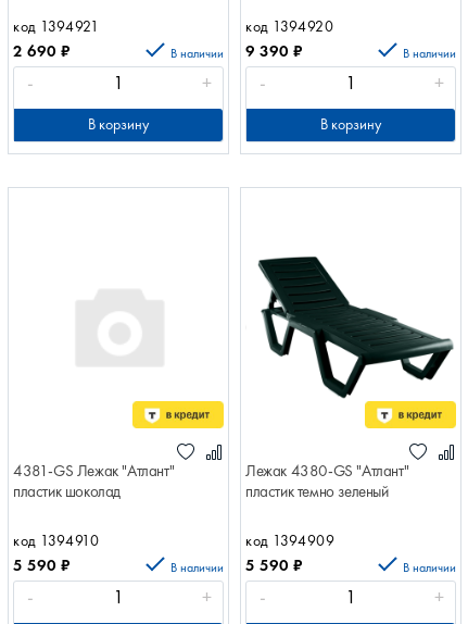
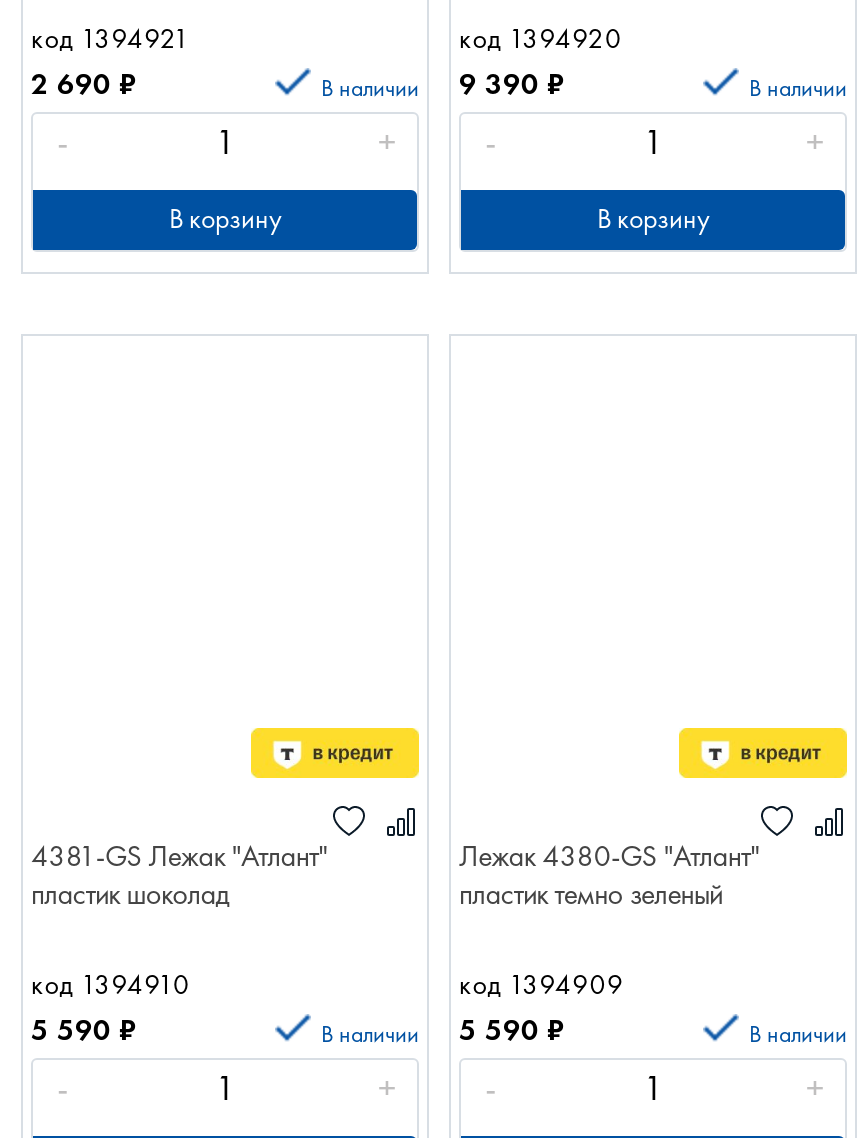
- [image]
